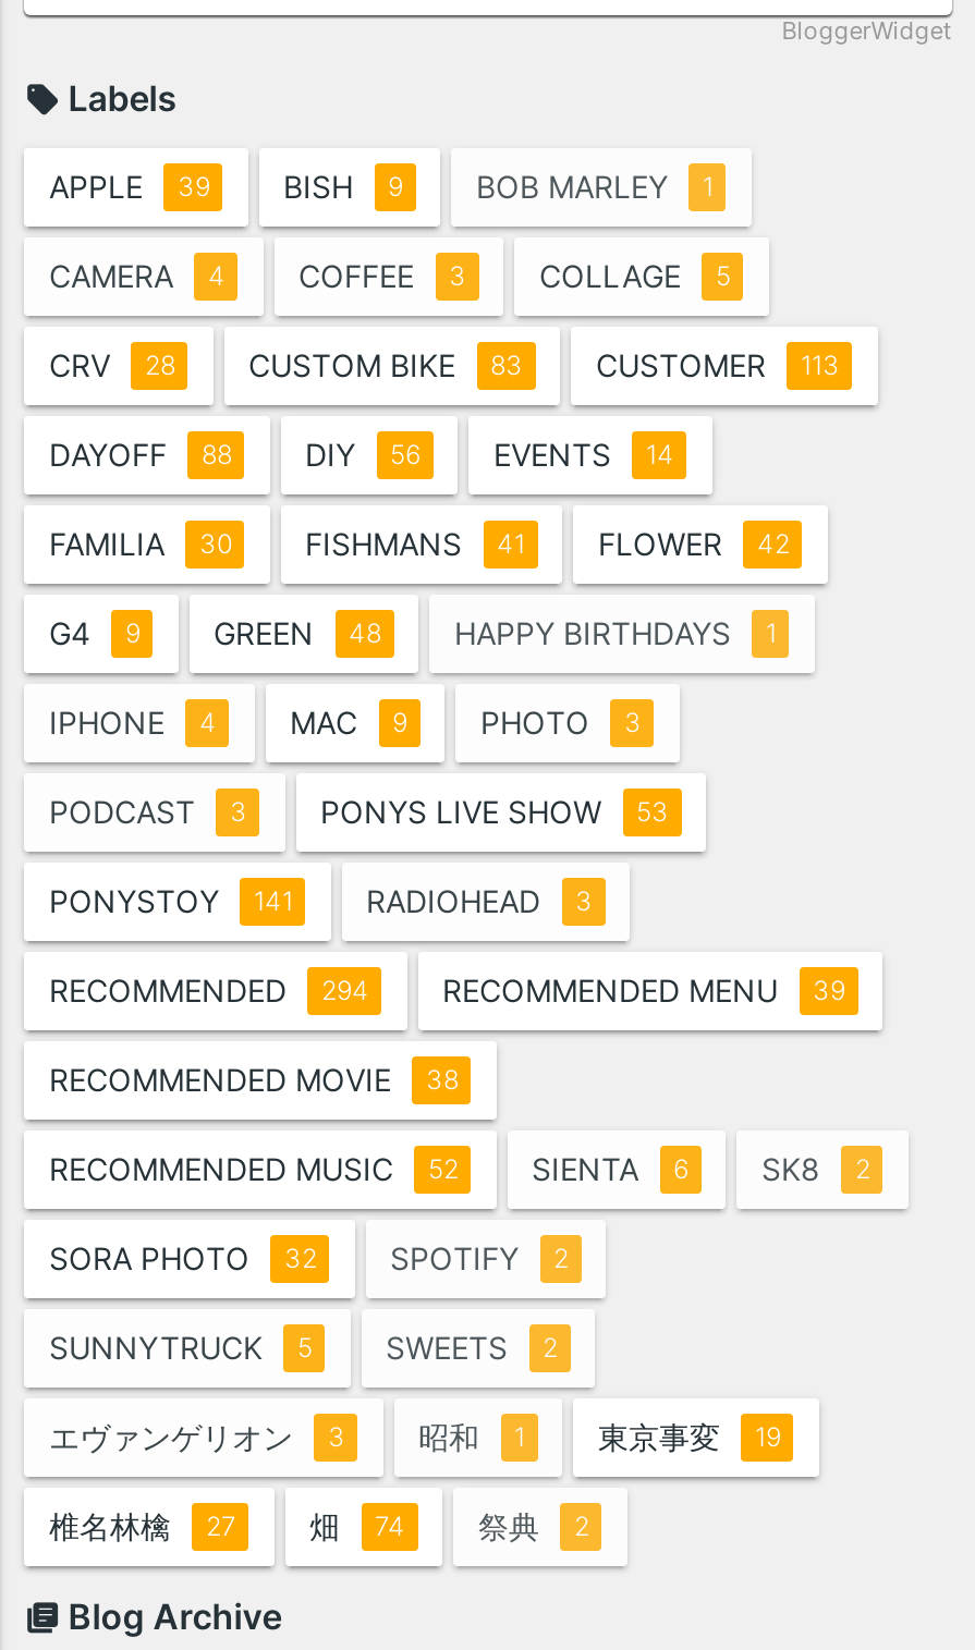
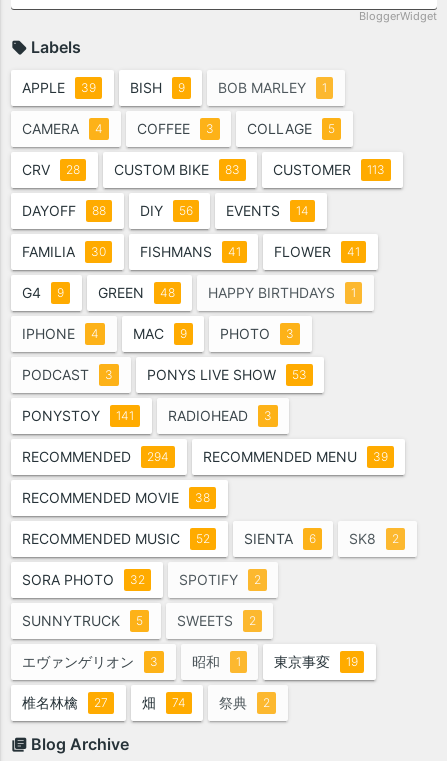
- FLOWER 42
+ FLOWER 41
